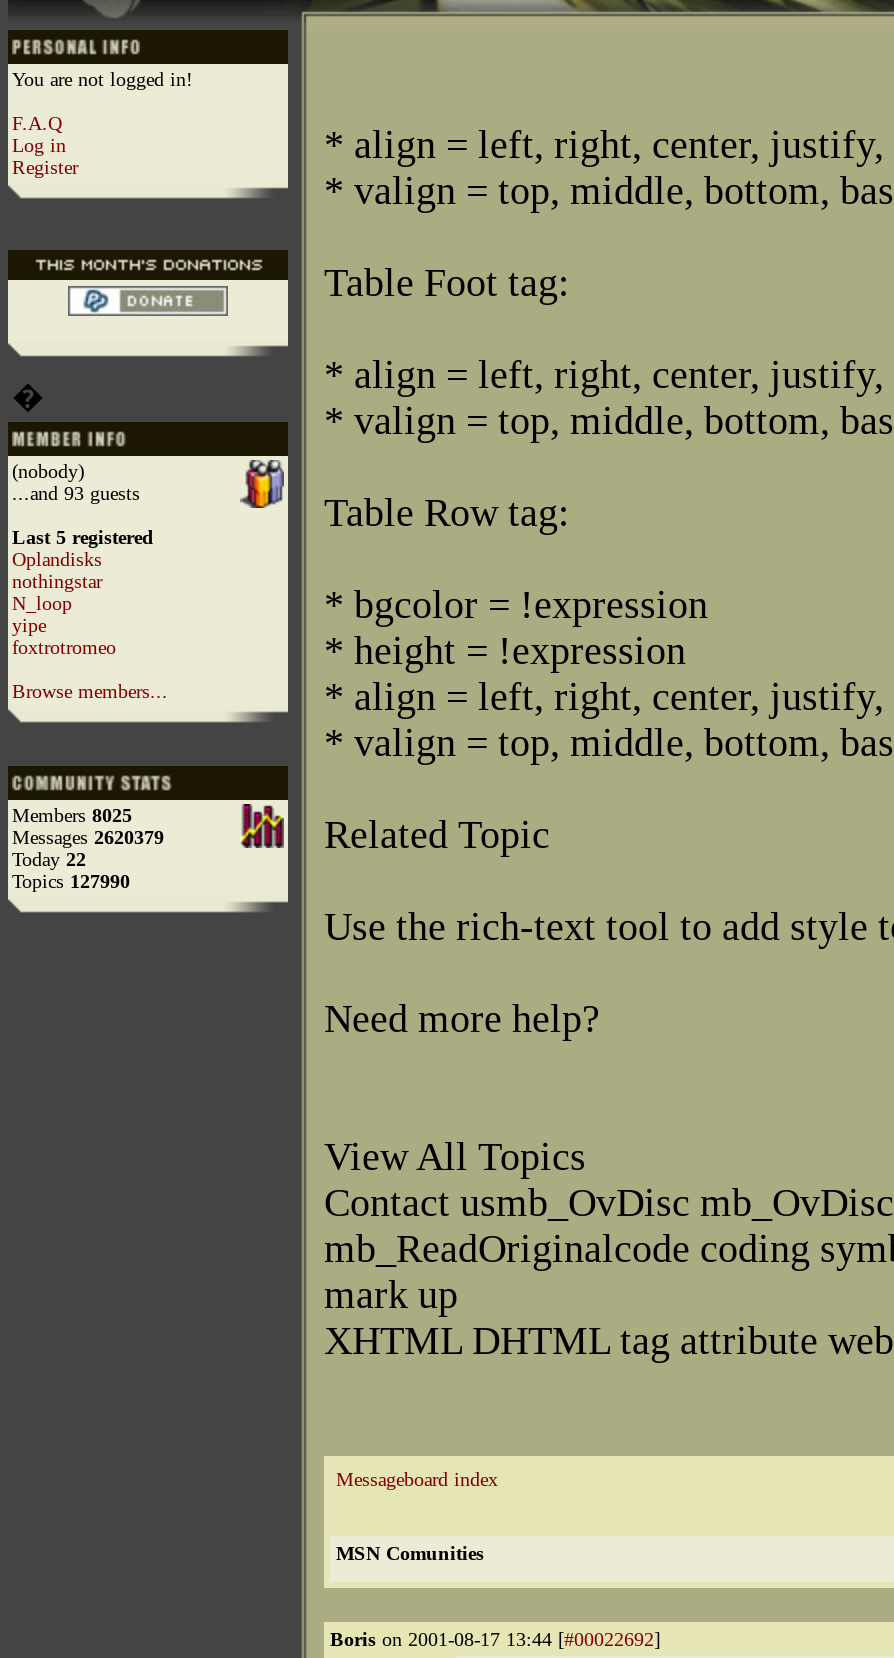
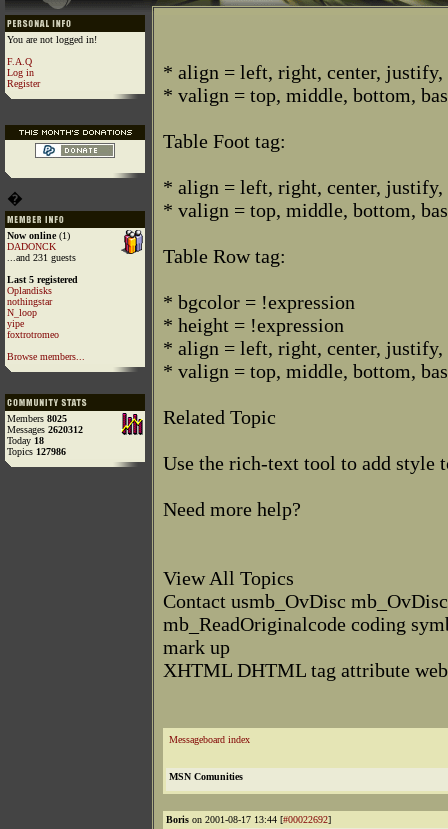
- (nobody)
- ...and 93 guests
+ Now online (1)
+ DADONCK
+ ...and 231 guests

- Messages 2620379
+ Messages 2620312

- Today22
+ Today18

- Topics 127990
+ Topics 127986
